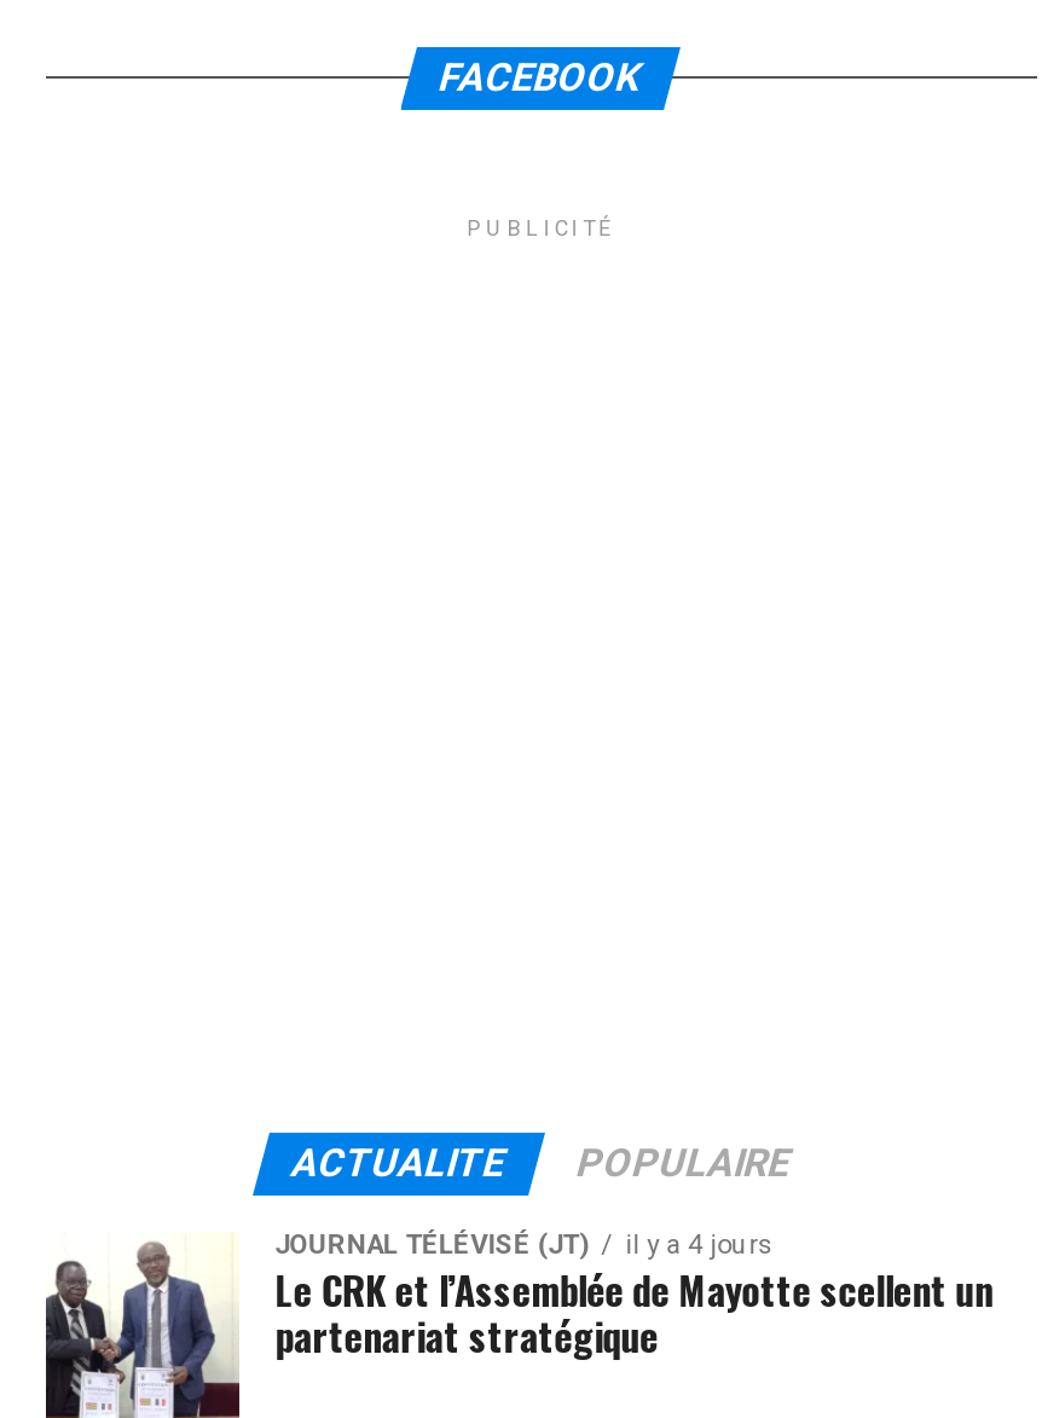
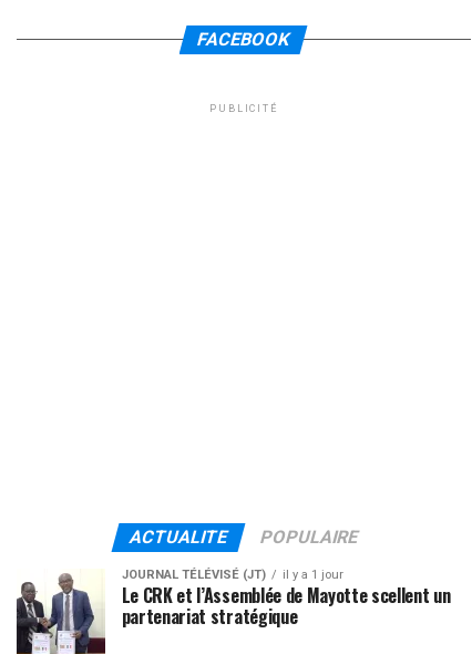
- JOURNAL TÉLÉVISÉ (JT) il y a 4 jours
+ JOURNAL TÉLÉVISÉ (JT) il y a 1 jour
